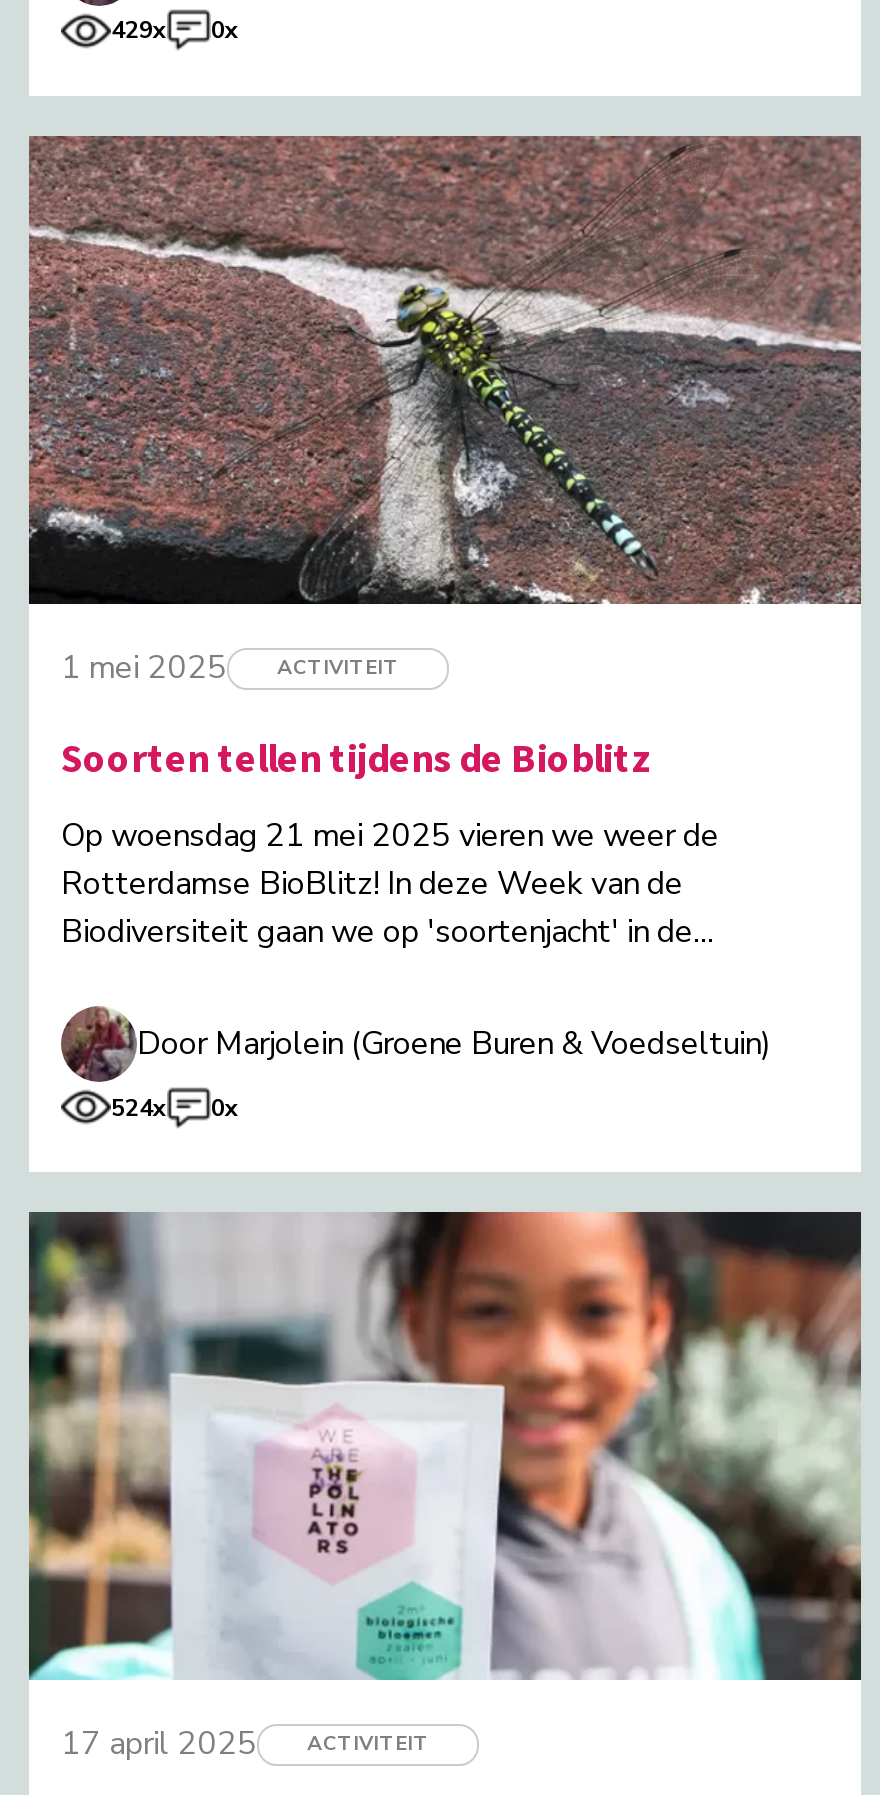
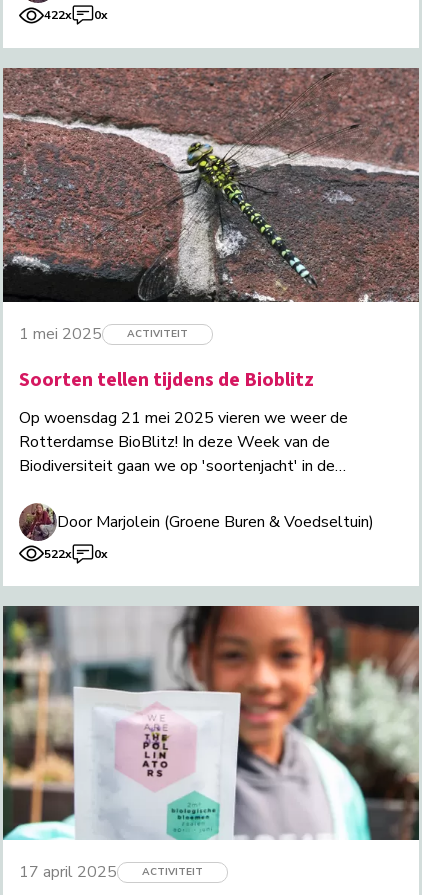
- 429x
+ 422x

- 524x
+ 522x
